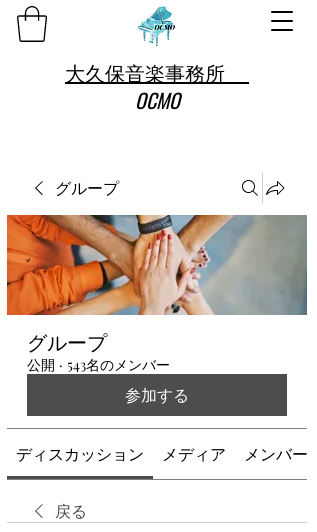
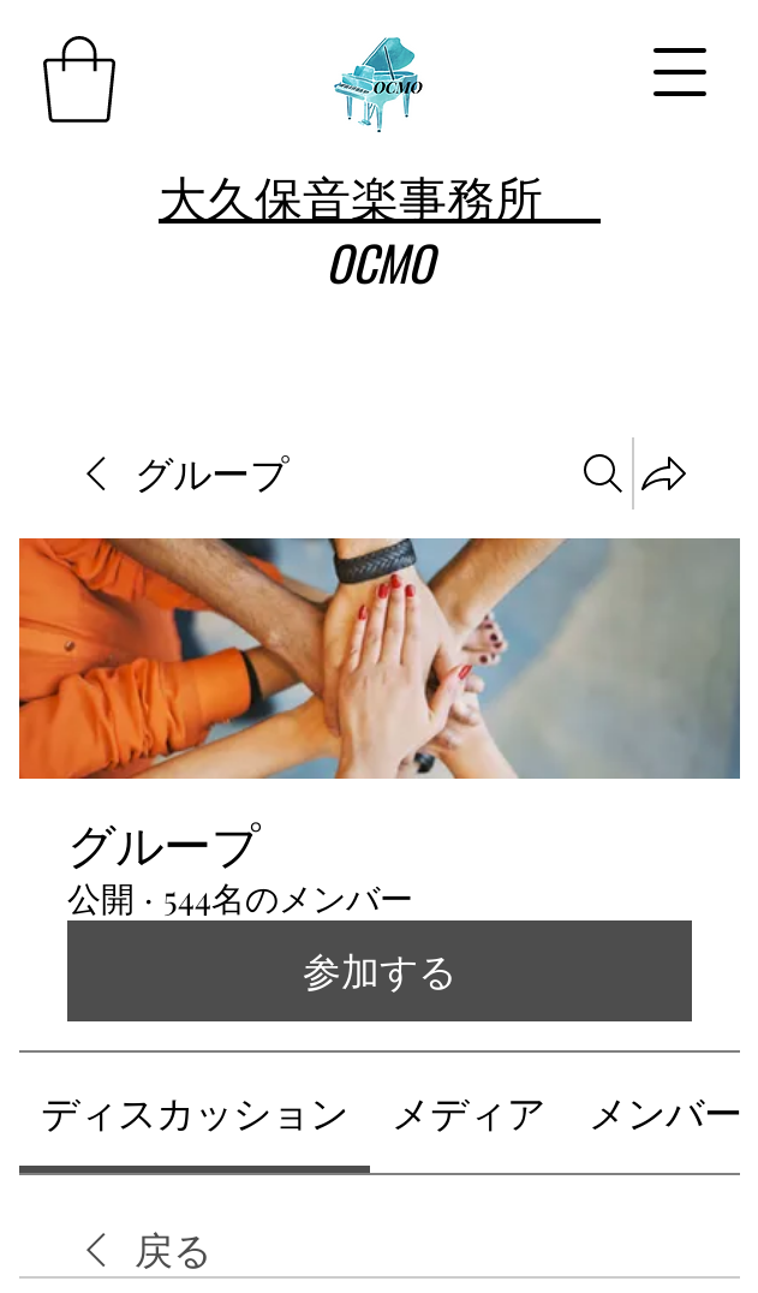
- 公開 · 543名のメンバー
+ 公開 · 544名のメンバー
